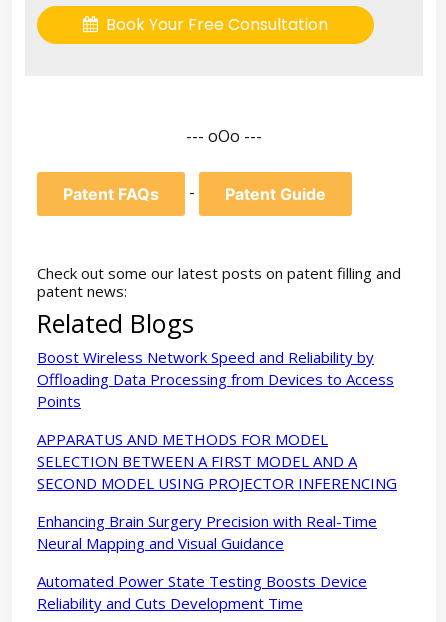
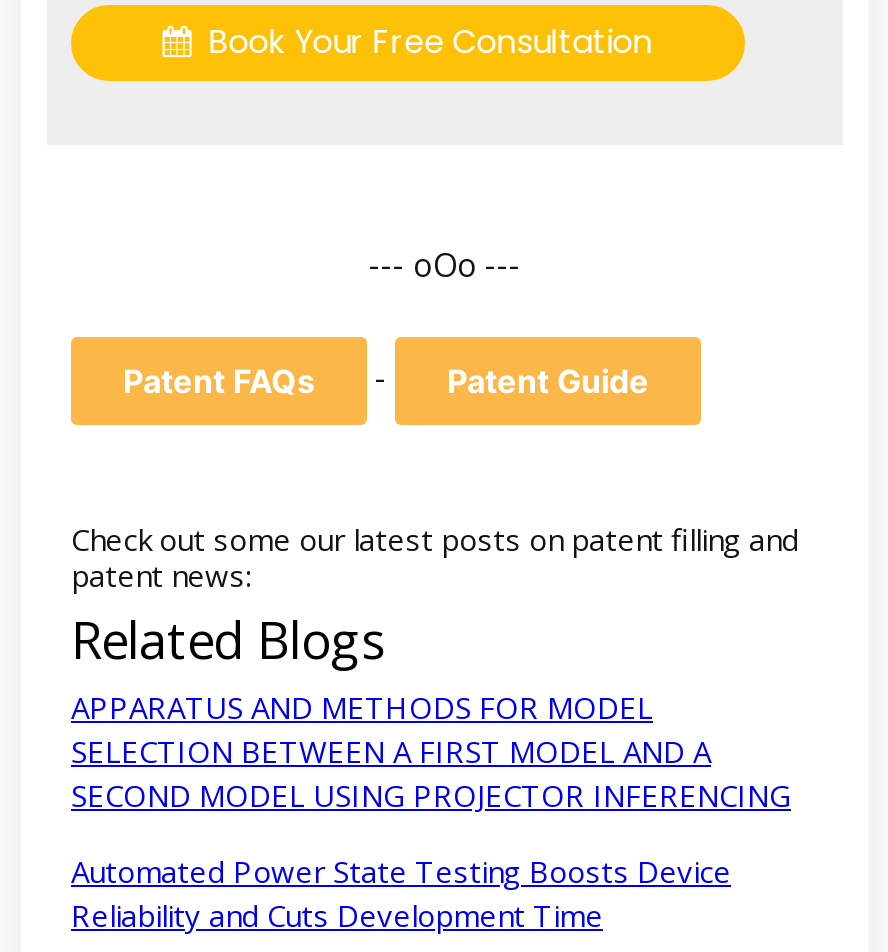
- Boost Wireless Network Speed and Reliability by
- Offloading Data Processing from Devices to Access
- Points

- Enhancing Brain Surgery Precision with Real-Time
- Neural Mapping and Visual Guidance
